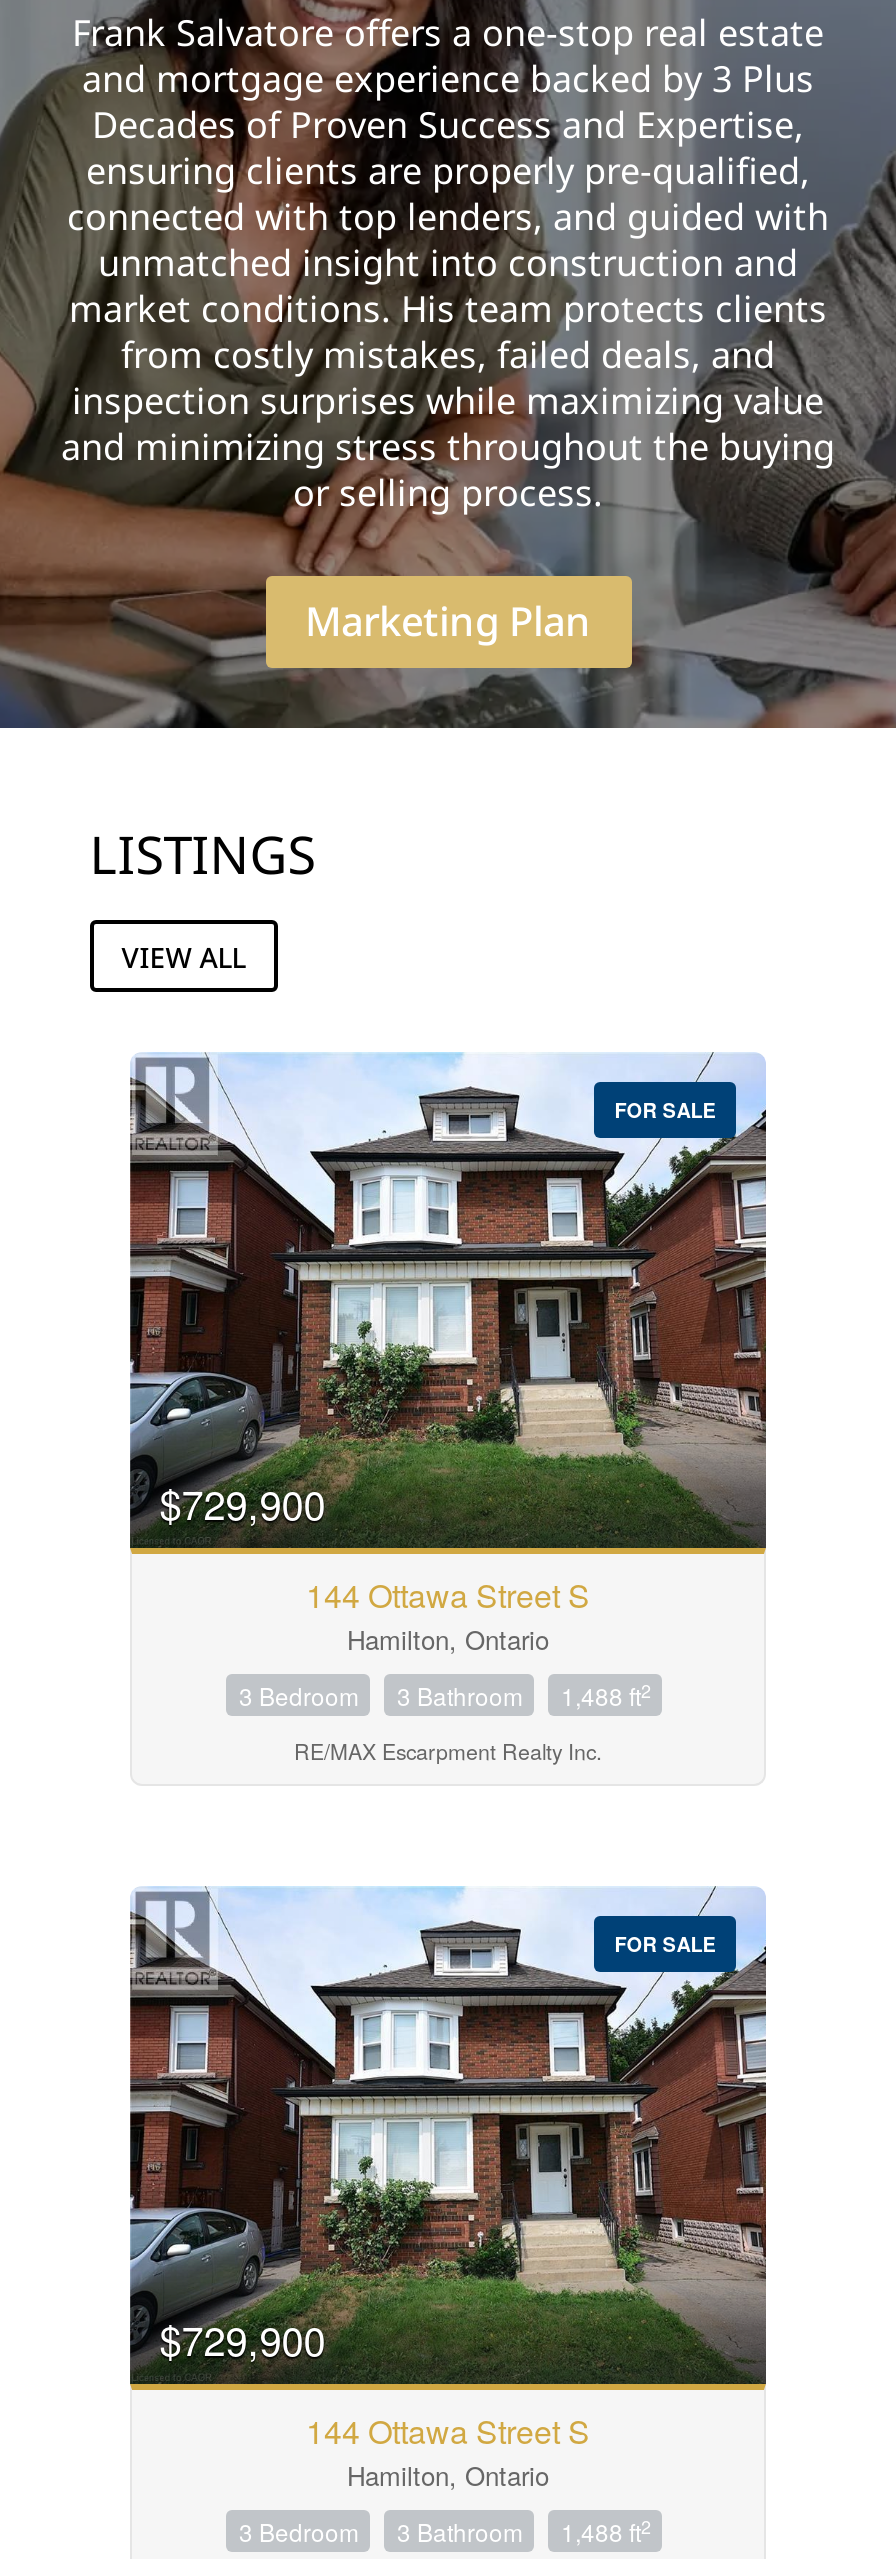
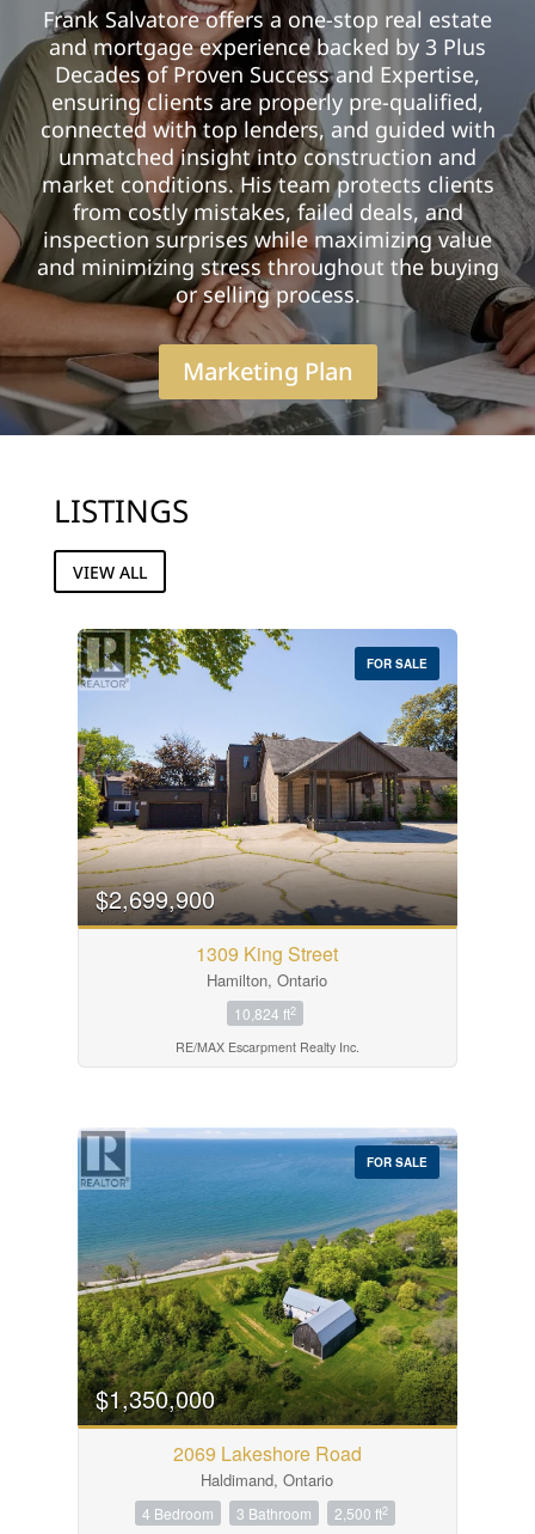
- [image]
- $729,900
+ [image]
+ $2,699,900

- 144 Ottawa Street S
+ 1309 King Street

- 3 Bedroom
- 3 Bathroom
- 1,488 ft2
+ 10,824 ft2

- [image]
- $729,900
+ [image]
+ $1,350,000

- 144 Ottawa Street S
- Hamilton, Ontario
+ 2069 Lakeshore Road
+ Haldimand, Ontario

- 3 Bedroom
+ 4 Bedroom

- 1,488 ft2
+ 2,500 ft2
